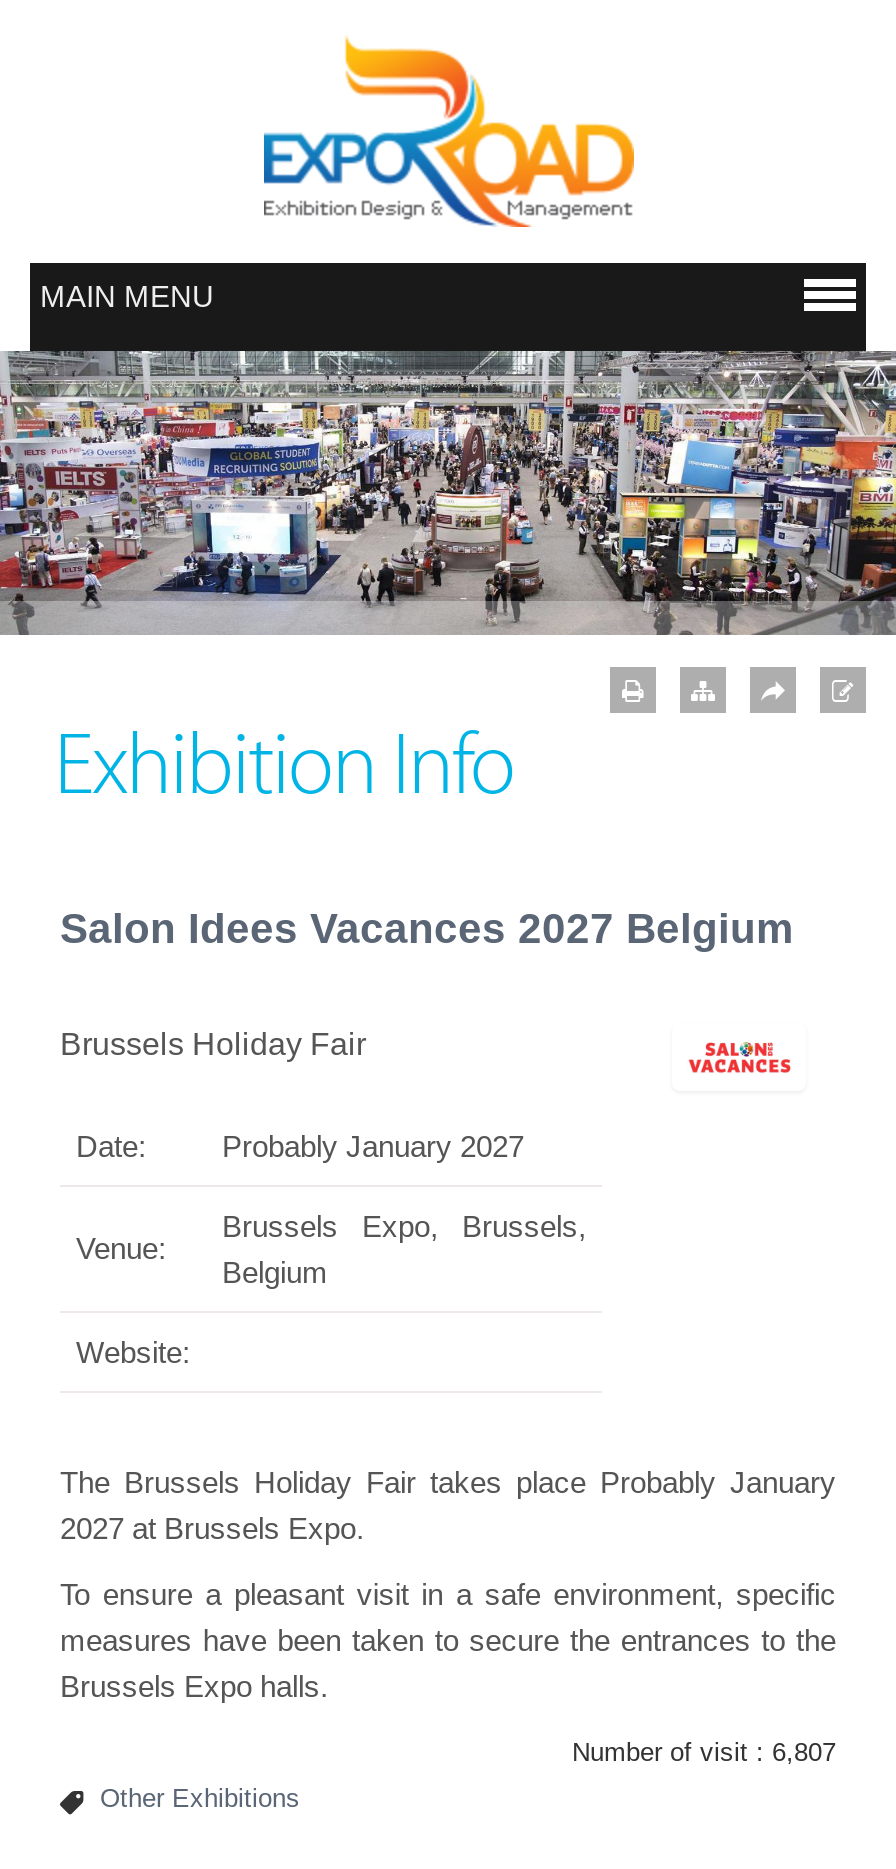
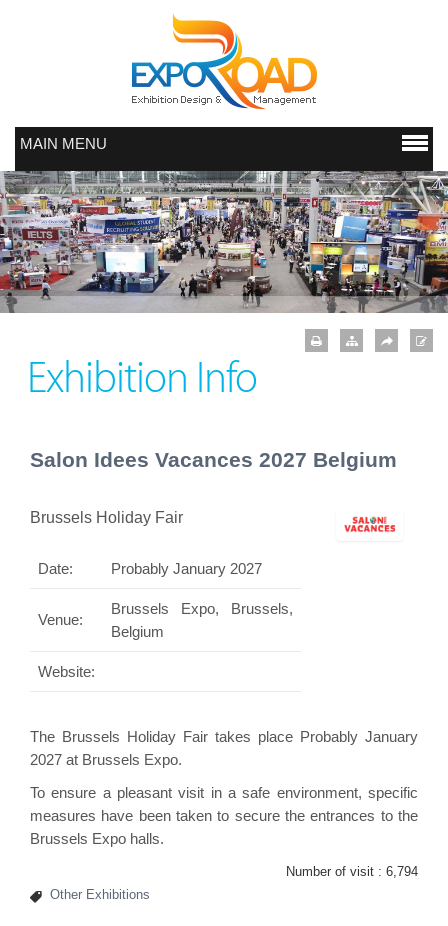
- Number of visit : 6,807
+ Number of visit : 6,794
